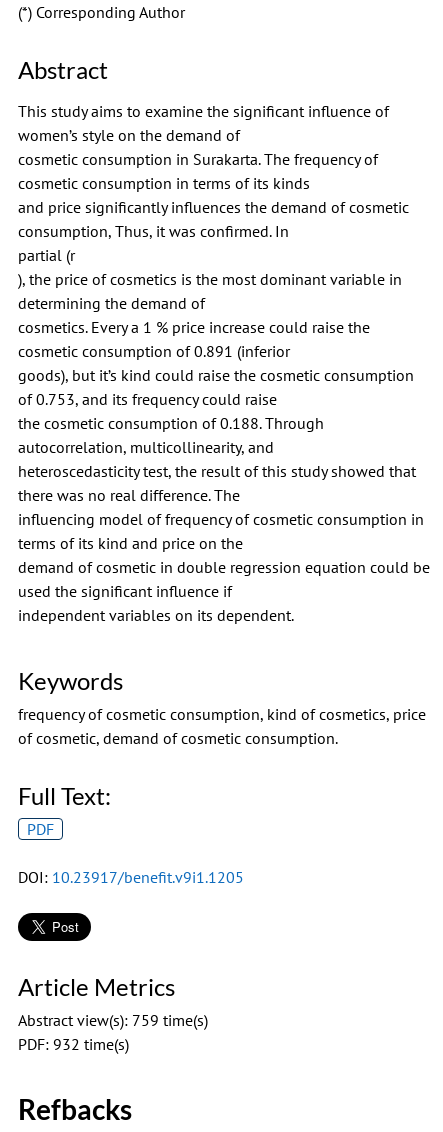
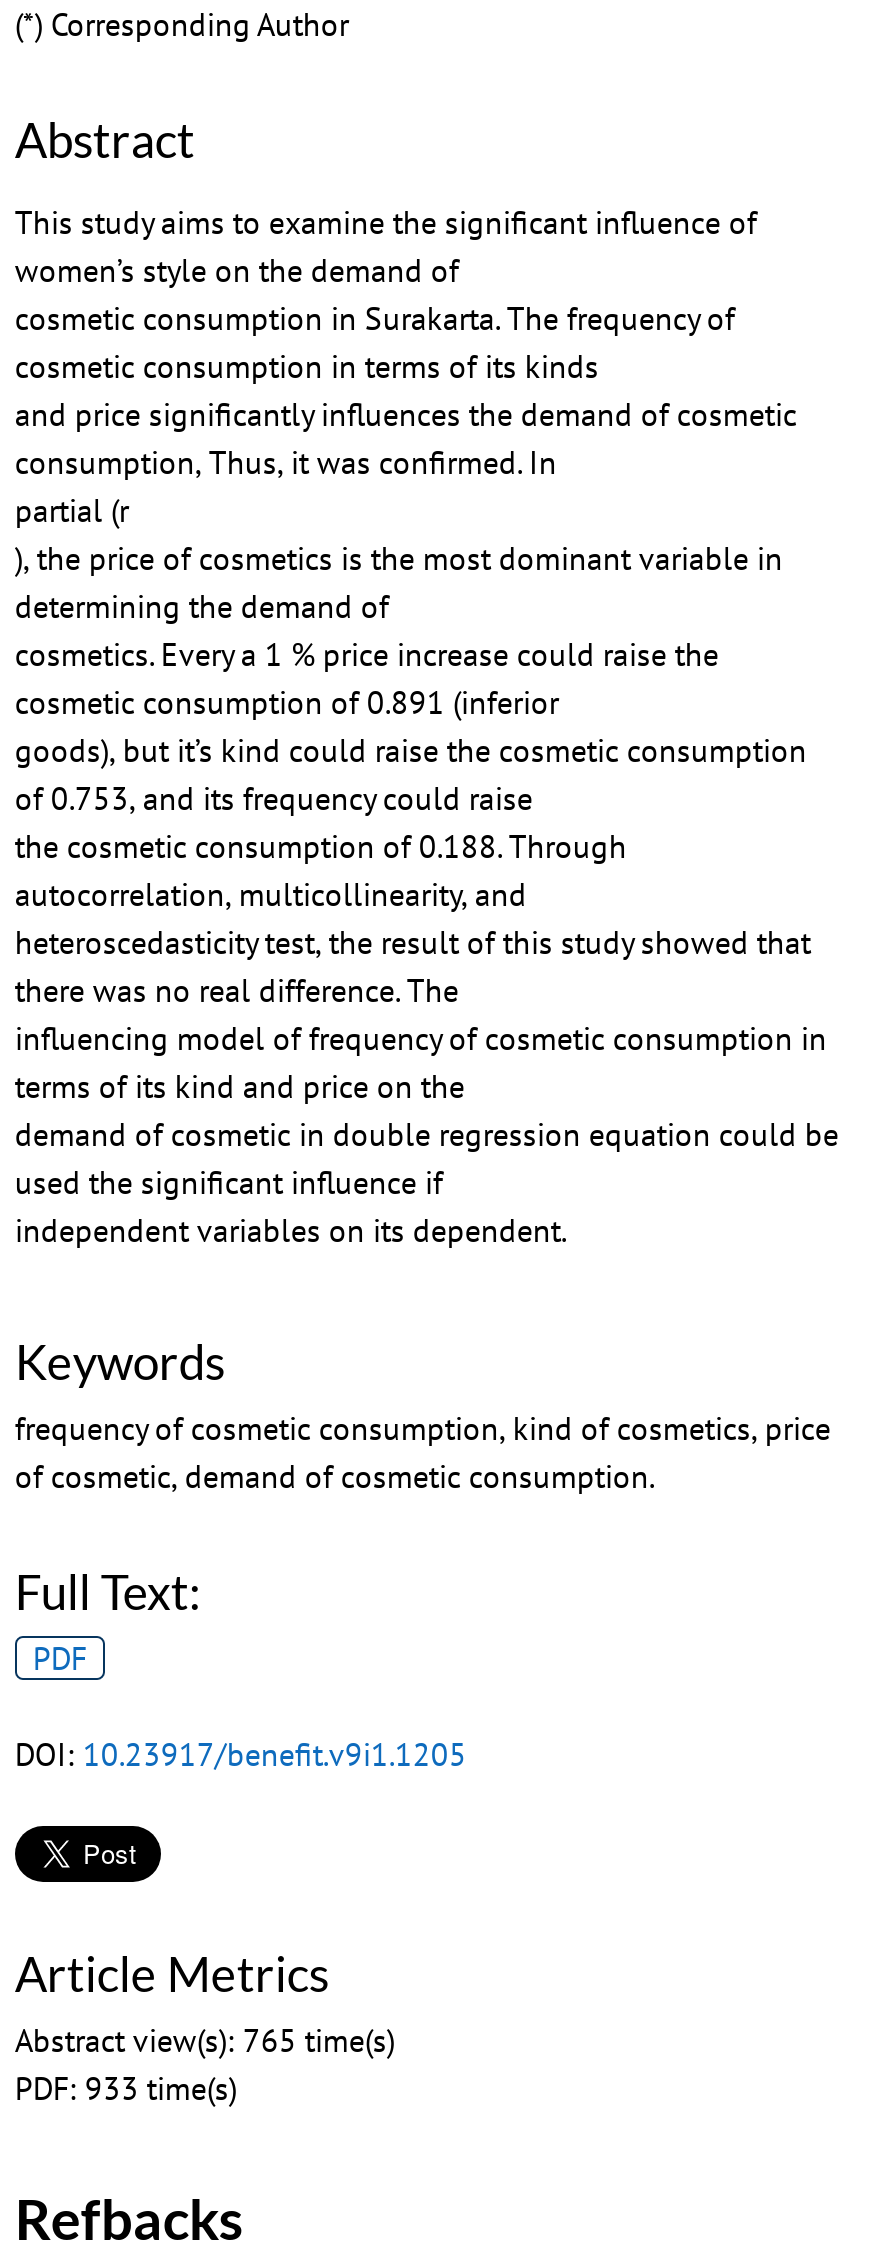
- Abstract view(s): 759 time(s)
+ Abstract view(s): 765 time(s)

- PDF: 932 time(s)
+ PDF: 933 time(s)
